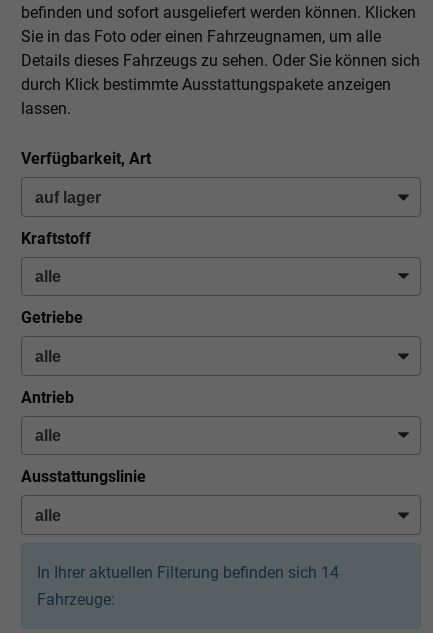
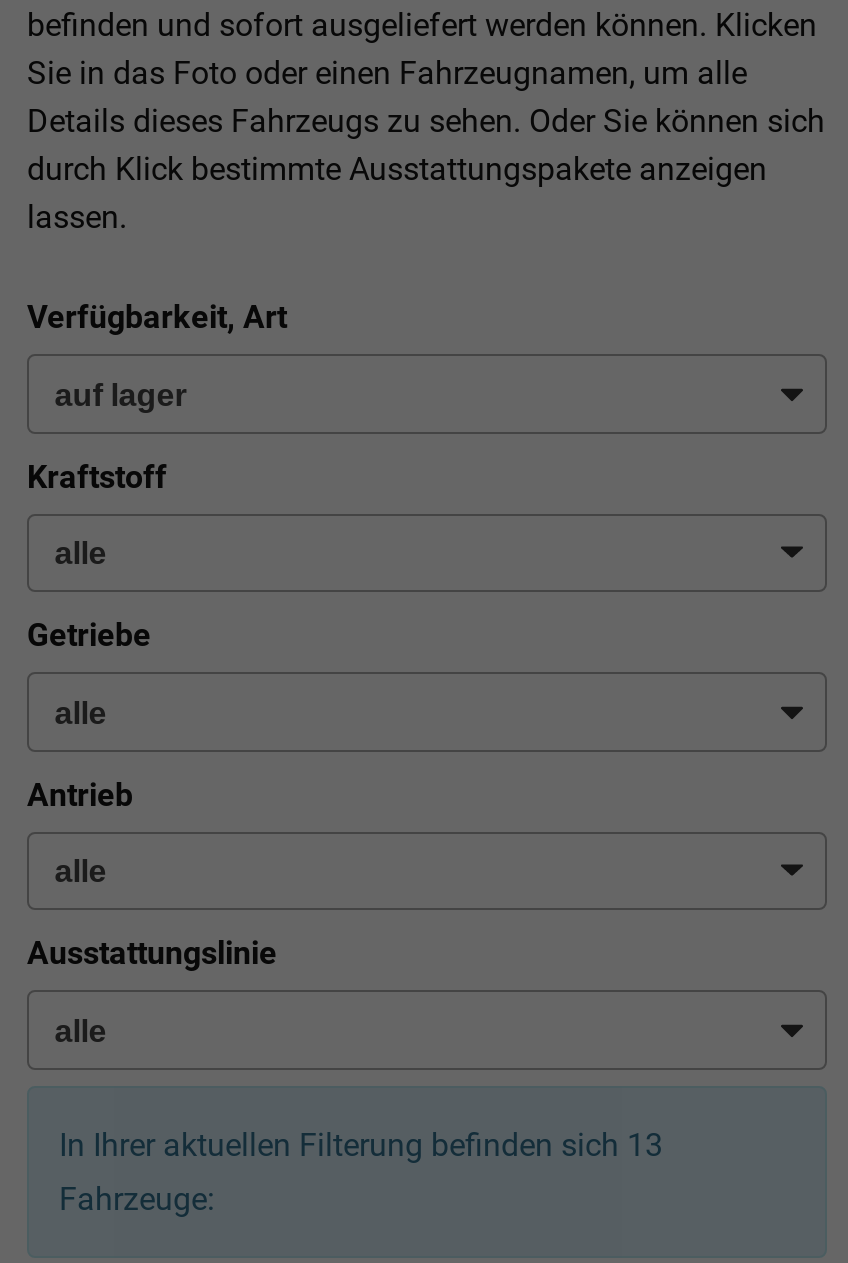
- In Ihrer aktuellen Filterung befinden sich 14
+ In Ihrer aktuellen Filterung befinden sich 13
